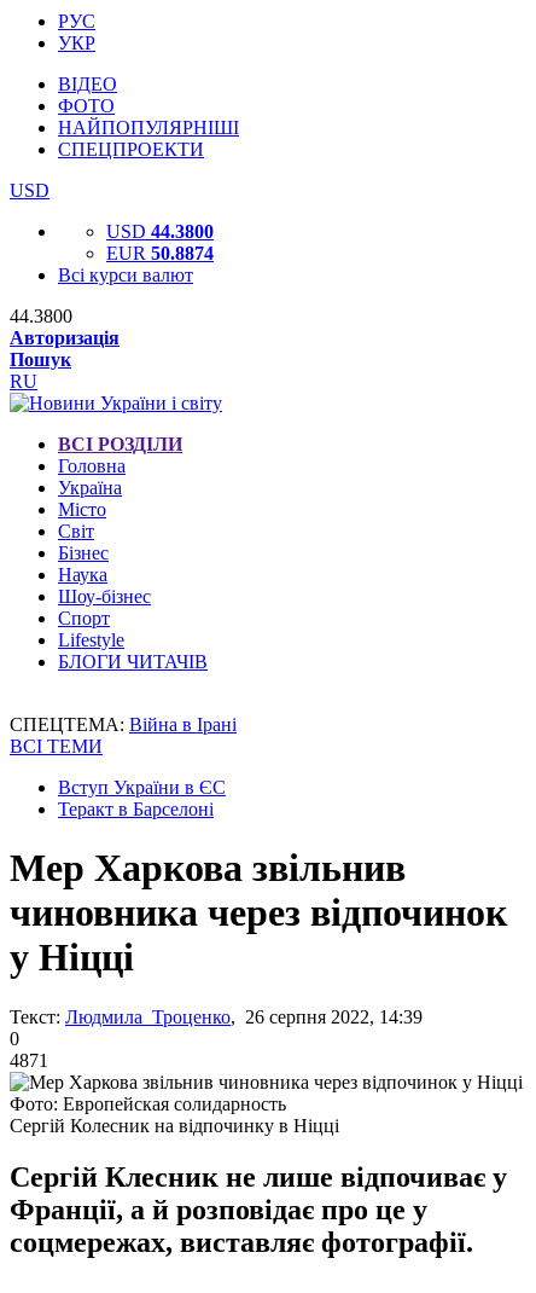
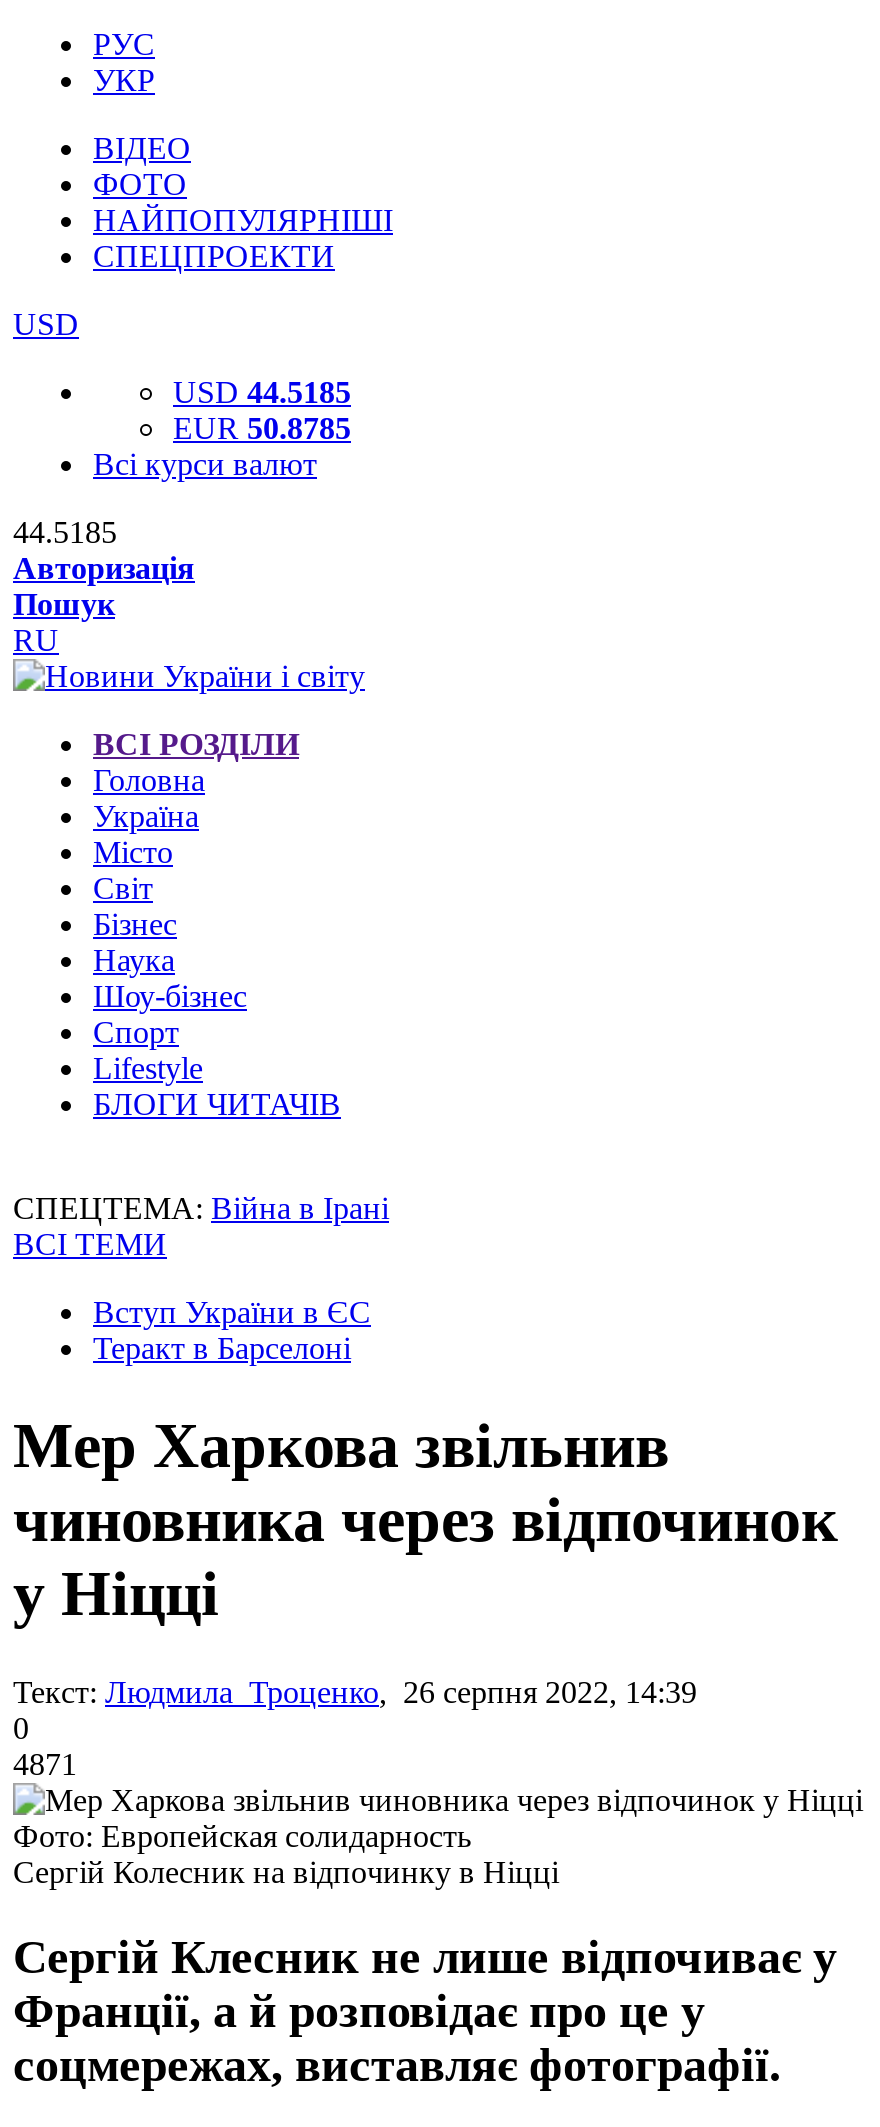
- USD 44.3800
+ USD 44.5185

- EUR 50.8874
+ EUR 50.8785

- 44.3800
+ 44.5185
